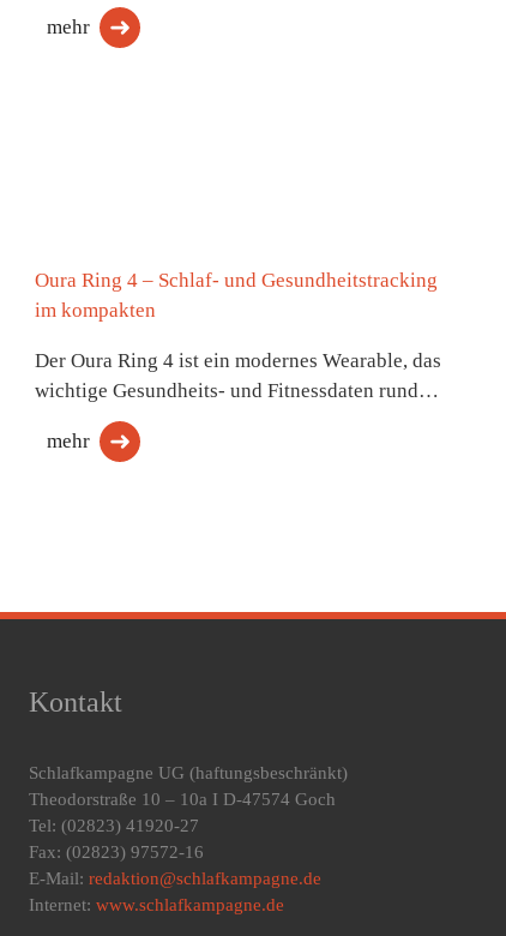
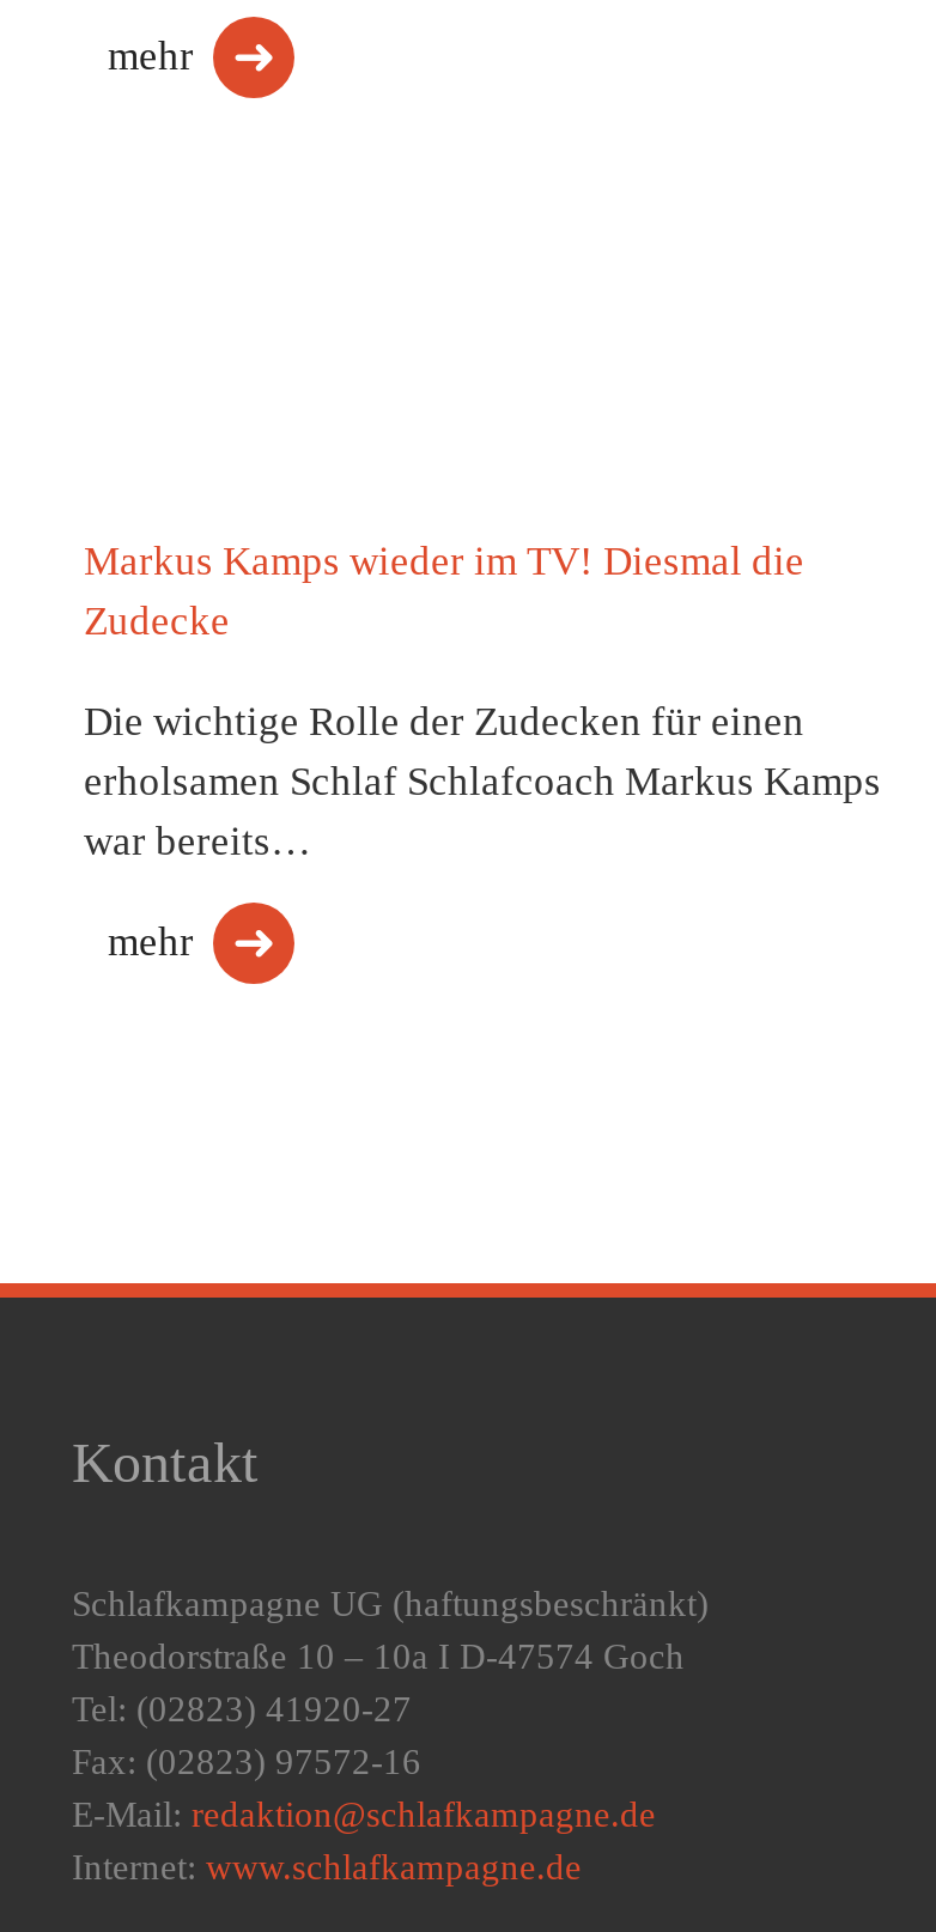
- Oura Ring 4 – Schlaf- und Gesundheitstracking
- im kompakten
+ Markus Kamps wieder im TV! Diesmal die
+ Zudecke

- Der Oura Ring 4 ist ein modernes Wearable, das
- wichtige Gesundheits- und Fitnessdaten rund…
+ Die wichtige Rolle der Zudecken für einen
+ erholsamen Schlaf Schlafcoach Markus Kamps
+ war bereits…
